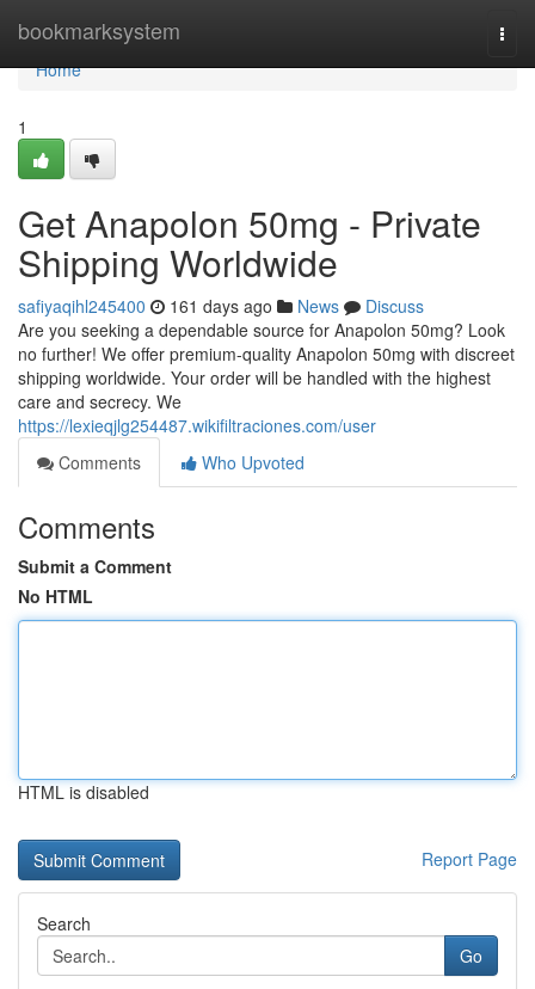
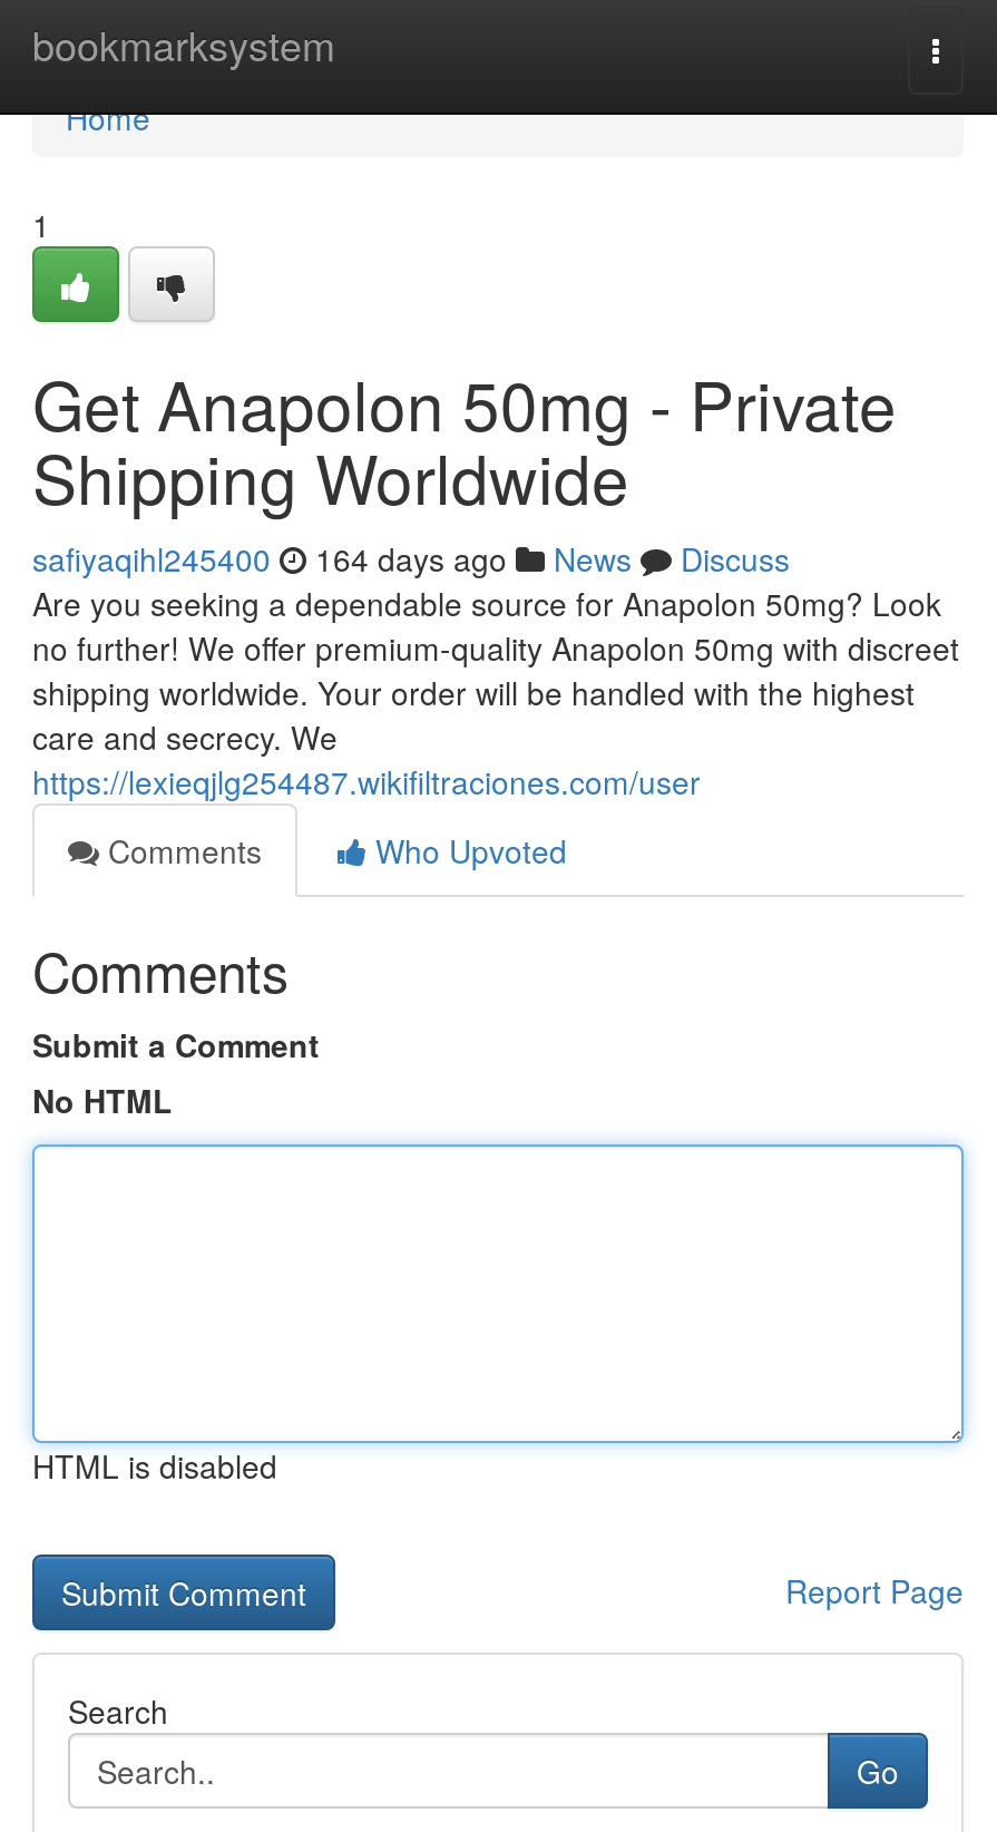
- safiyaqihl245400 161 days ago News Discuss
+ safiyaqihl245400 164 days ago News Discuss
